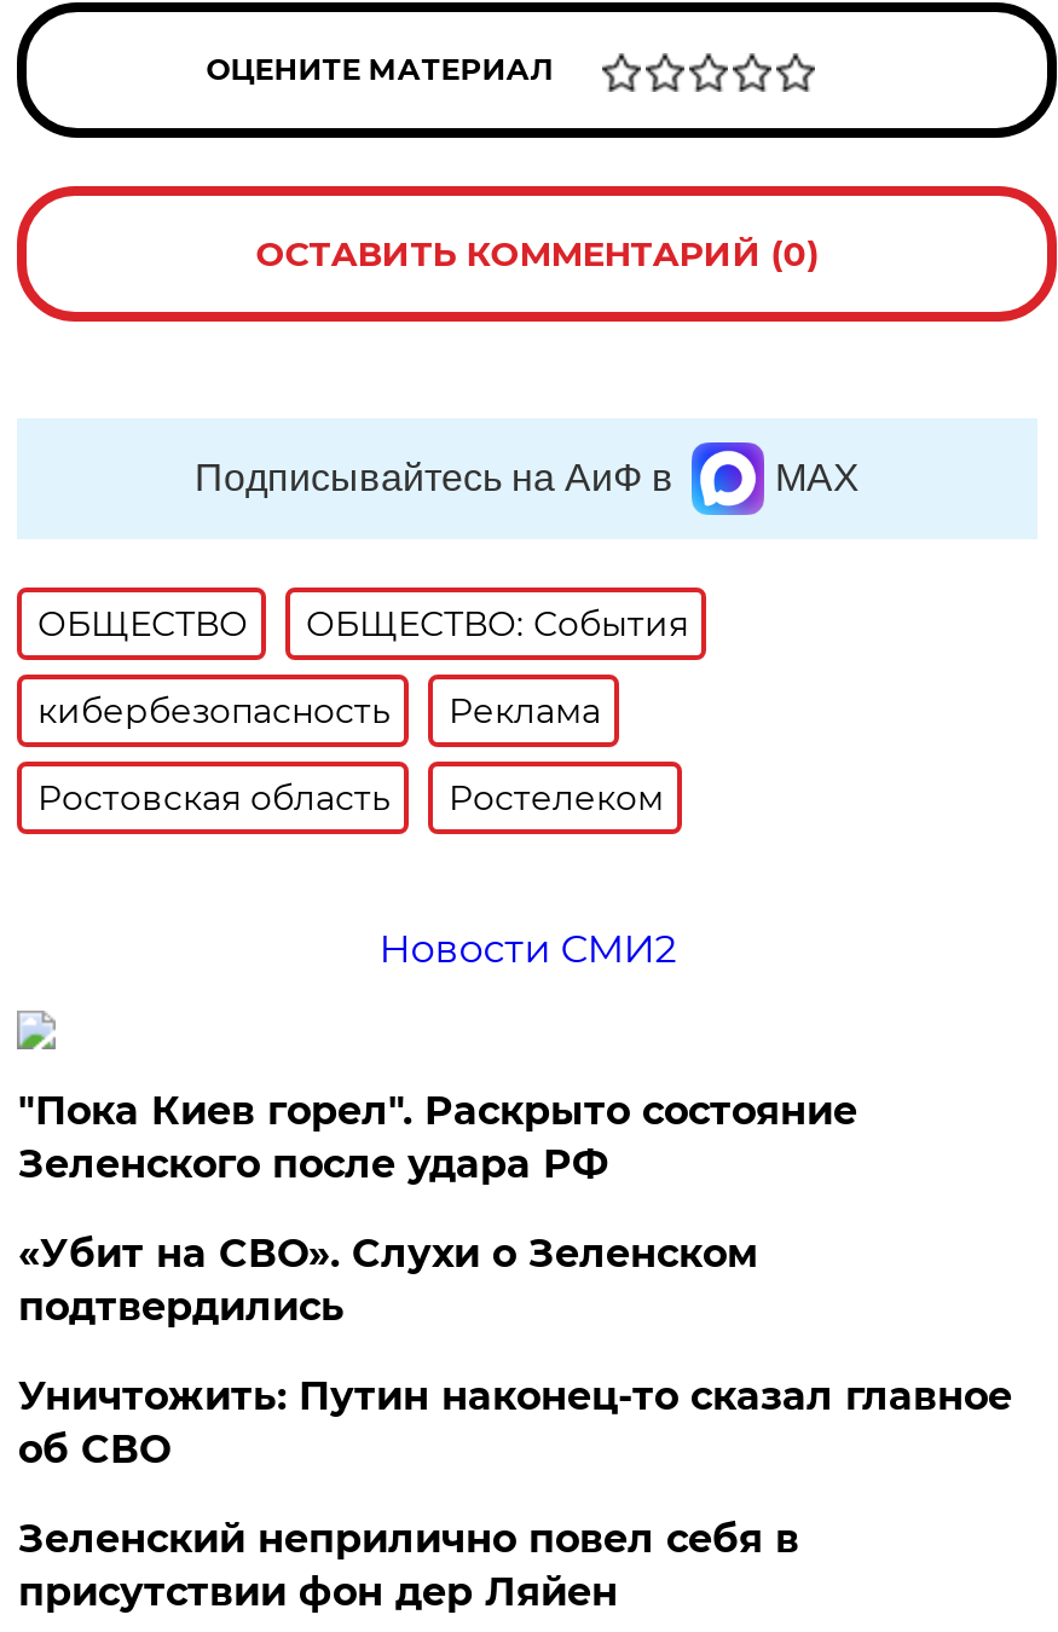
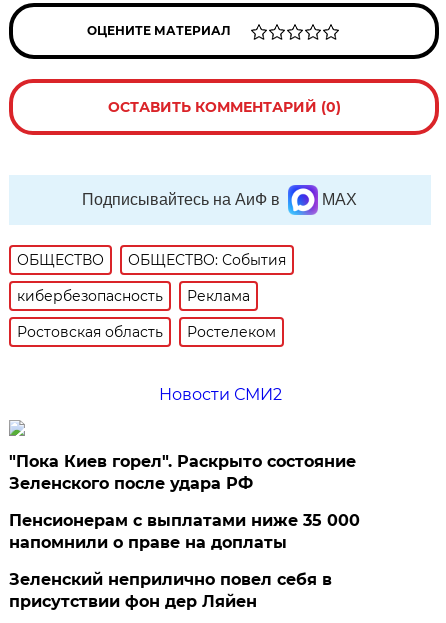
- «Убит на СВО». Слухи о Зеленском
- подтвердились
- Уничтожить: Путин наконец-то сказал главное
- об СВО
+ Пенсионерам с выплатами ниже 35 000
+ напомнили о праве на доплаты
